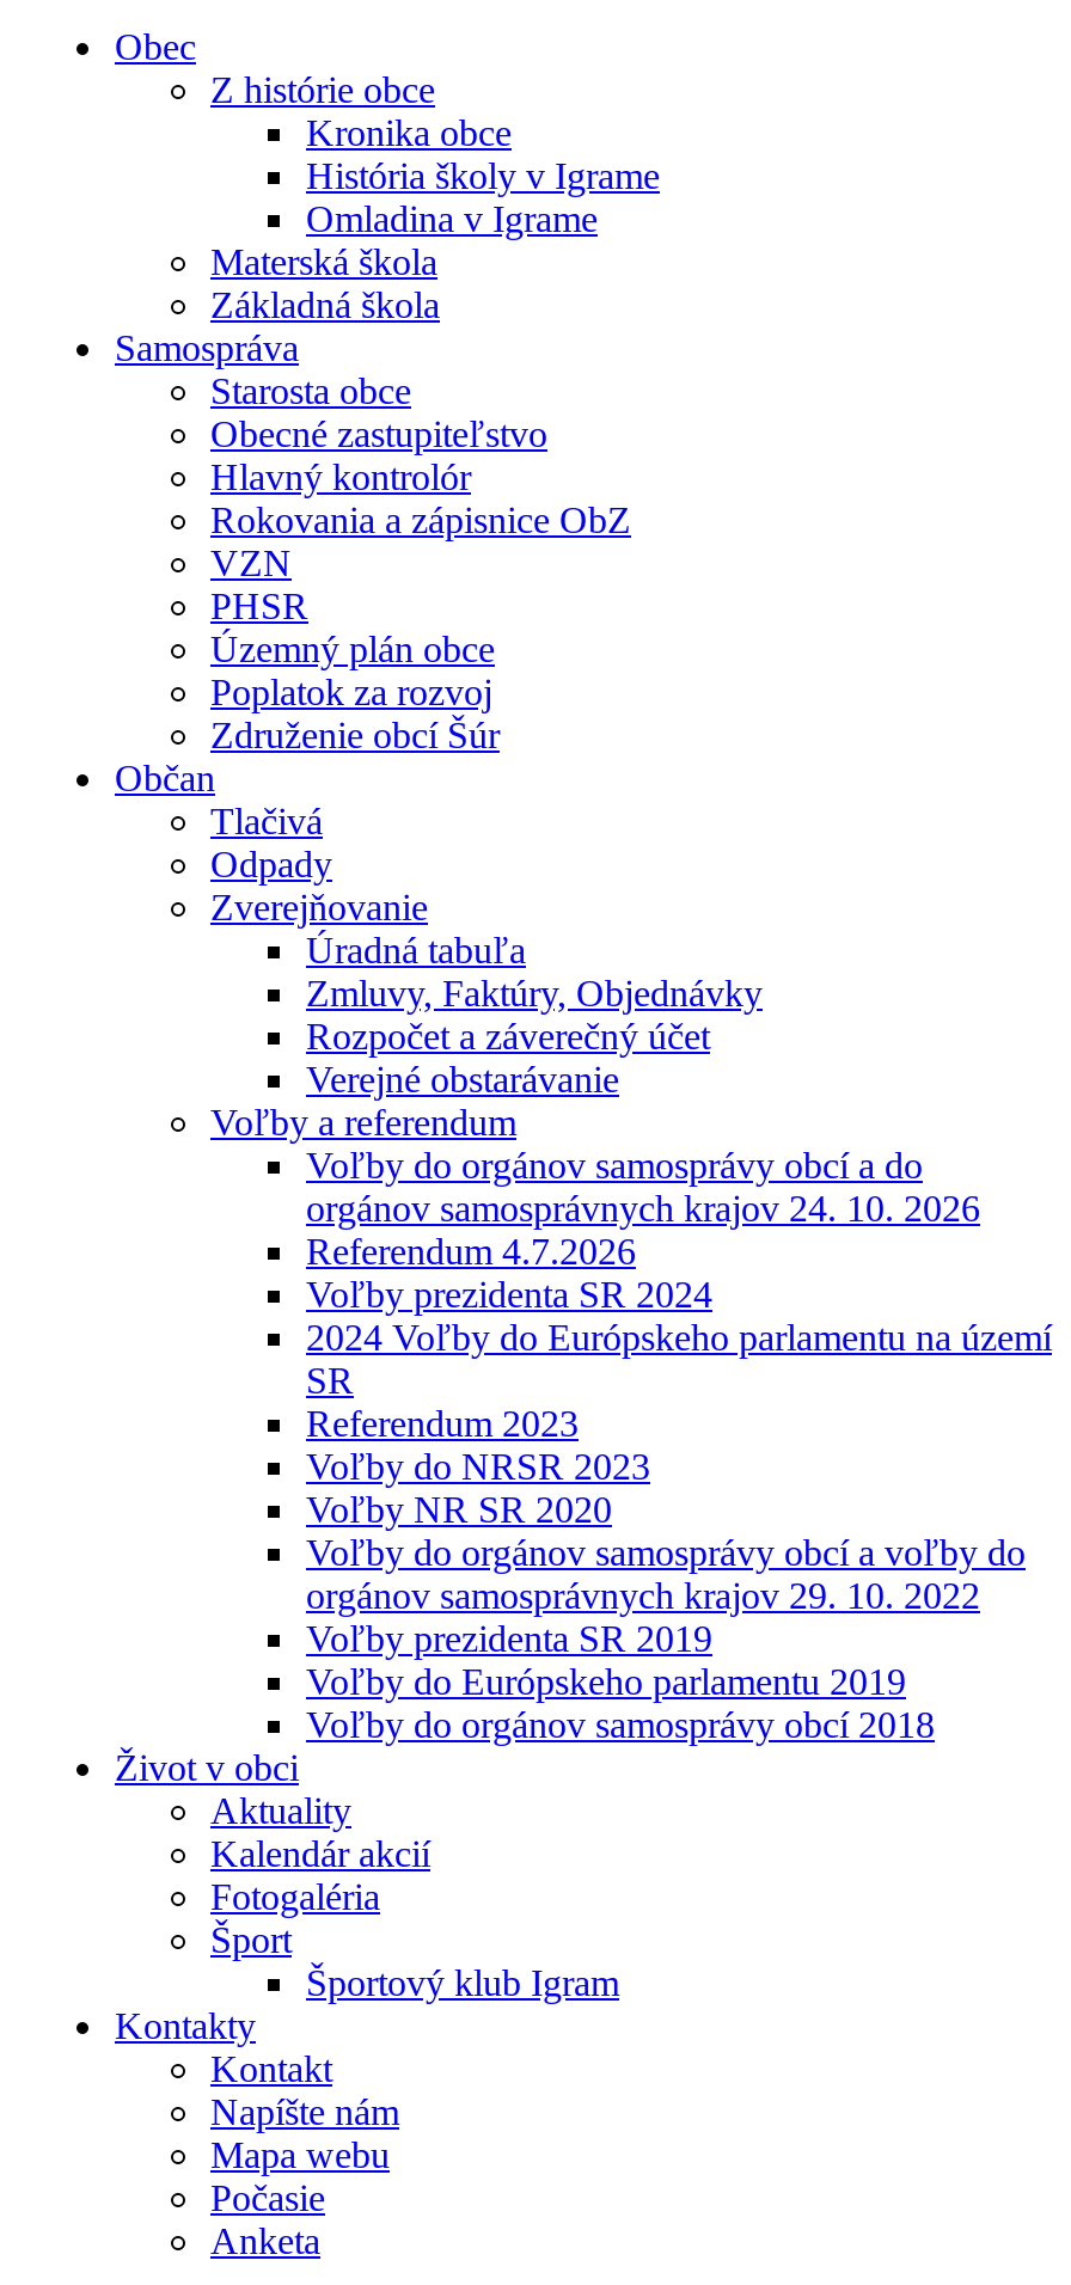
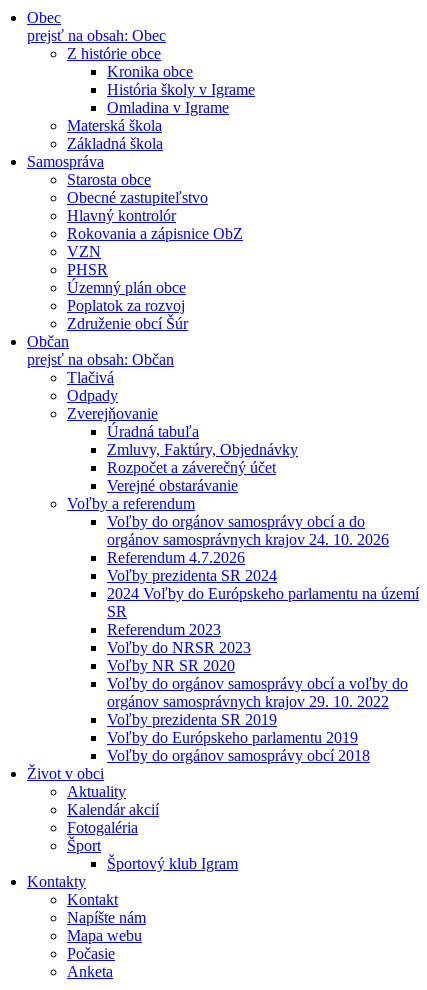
+ prejsť na obsah: Obec

+ prejsť na obsah: Občan
